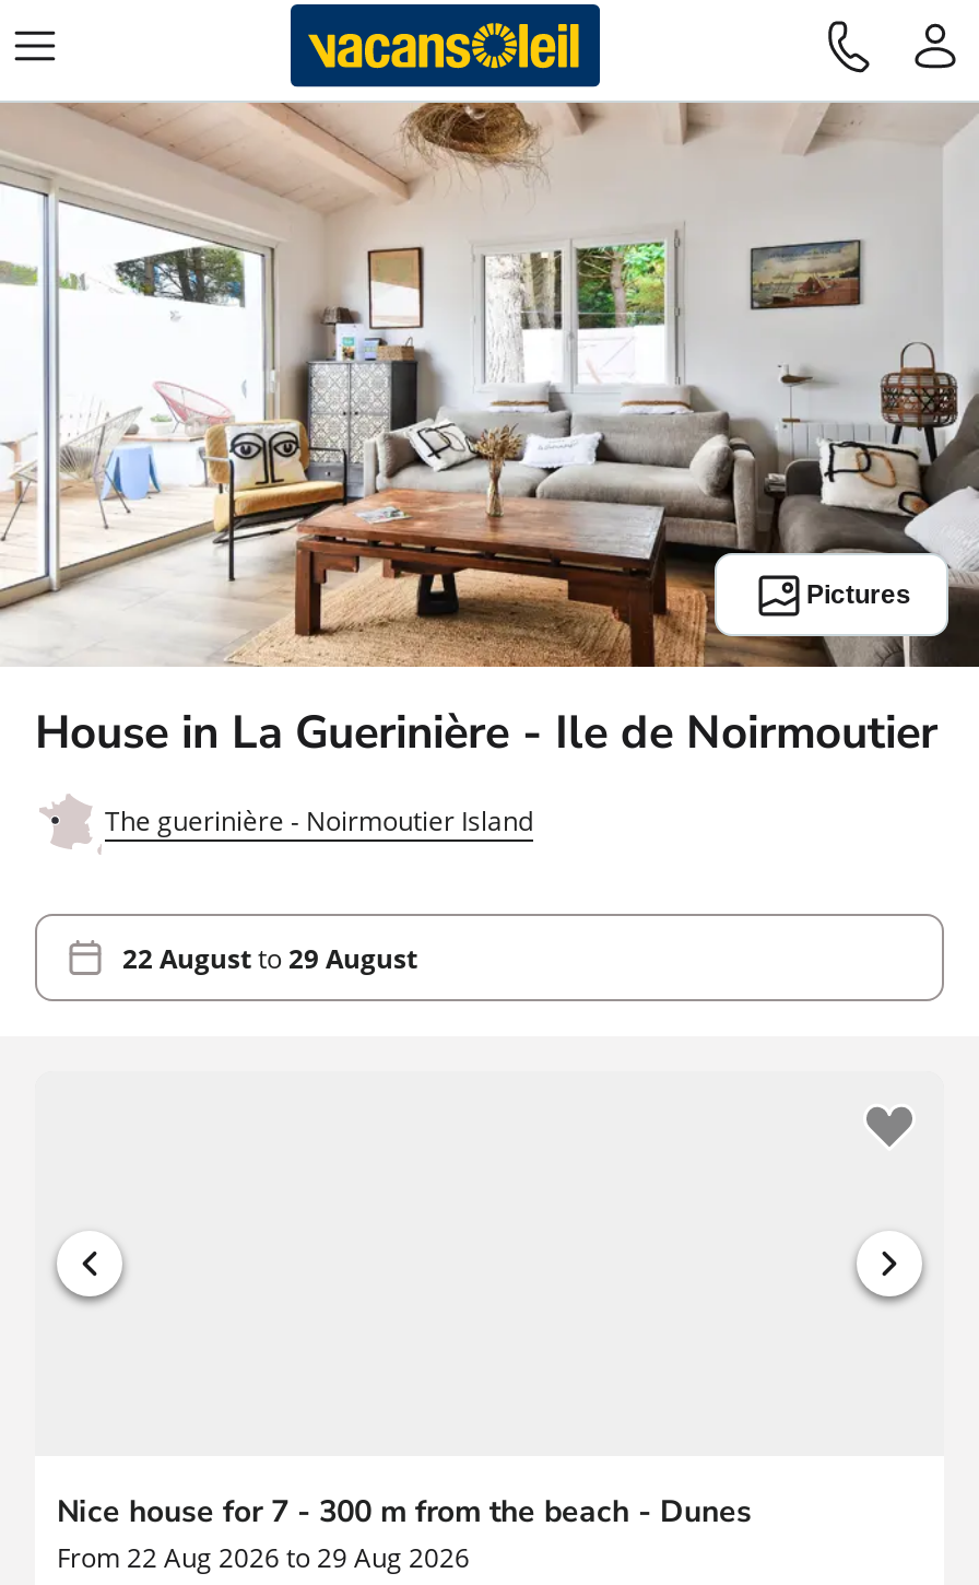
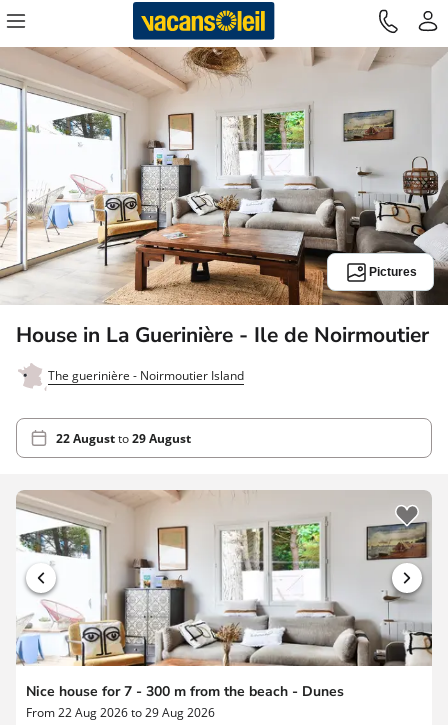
+ [image]
